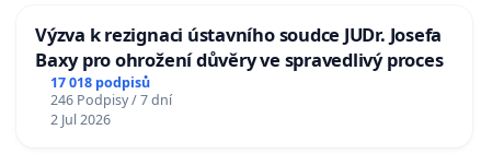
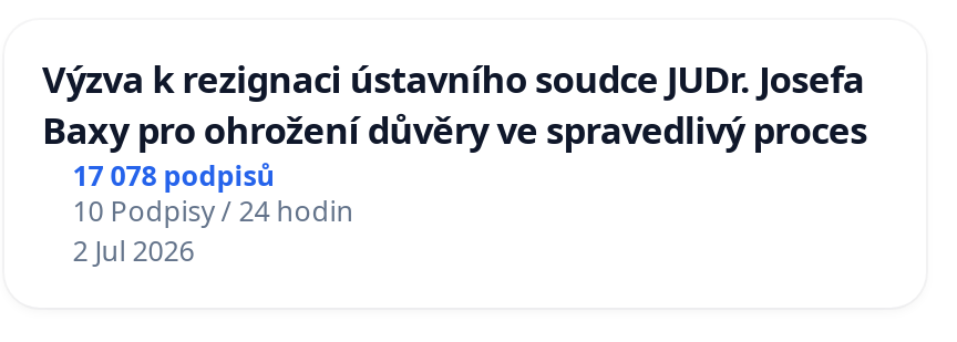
- 17 018 podpisů
+ 17 078 podpisů

- 246 Podpisy / 7 dní
+ 10 Podpisy / 24 hodin
